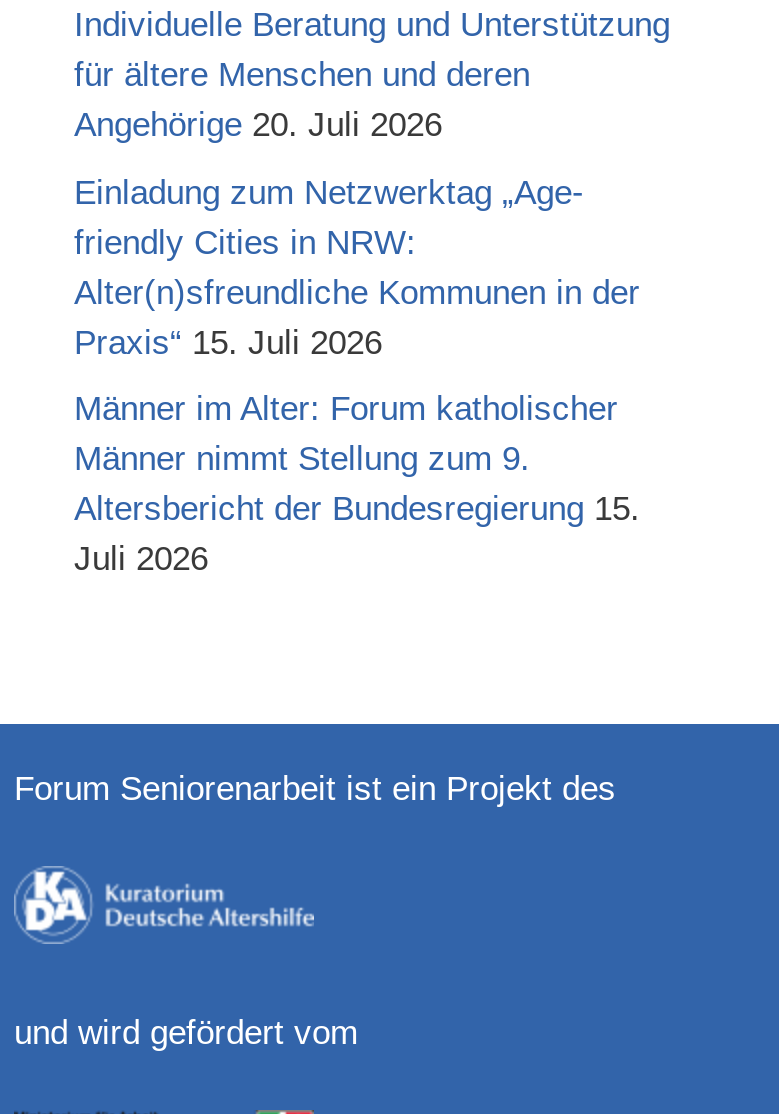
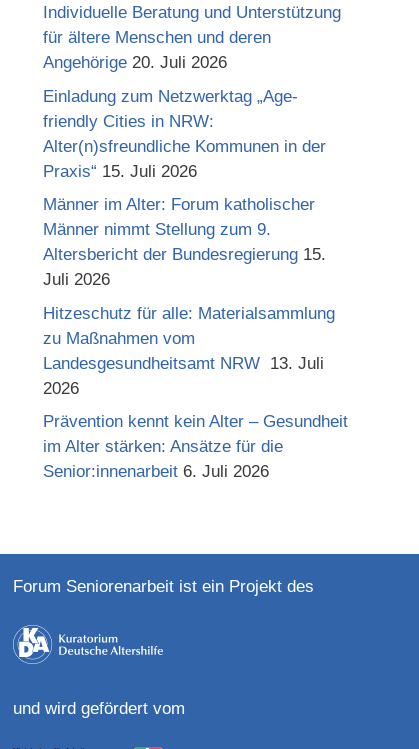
+ Hitzeschutz für alle: Materialsammlung
+ zu Maßnahmen vom
+ Landesgesundheitsamt NRW 13. Juli
+ 2026
+ Prävention kennt kein Alter – Gesundheit
+ im Alter stärken: Ansätze für die
+ Senior:innenarbeit 6. Juli 2026
